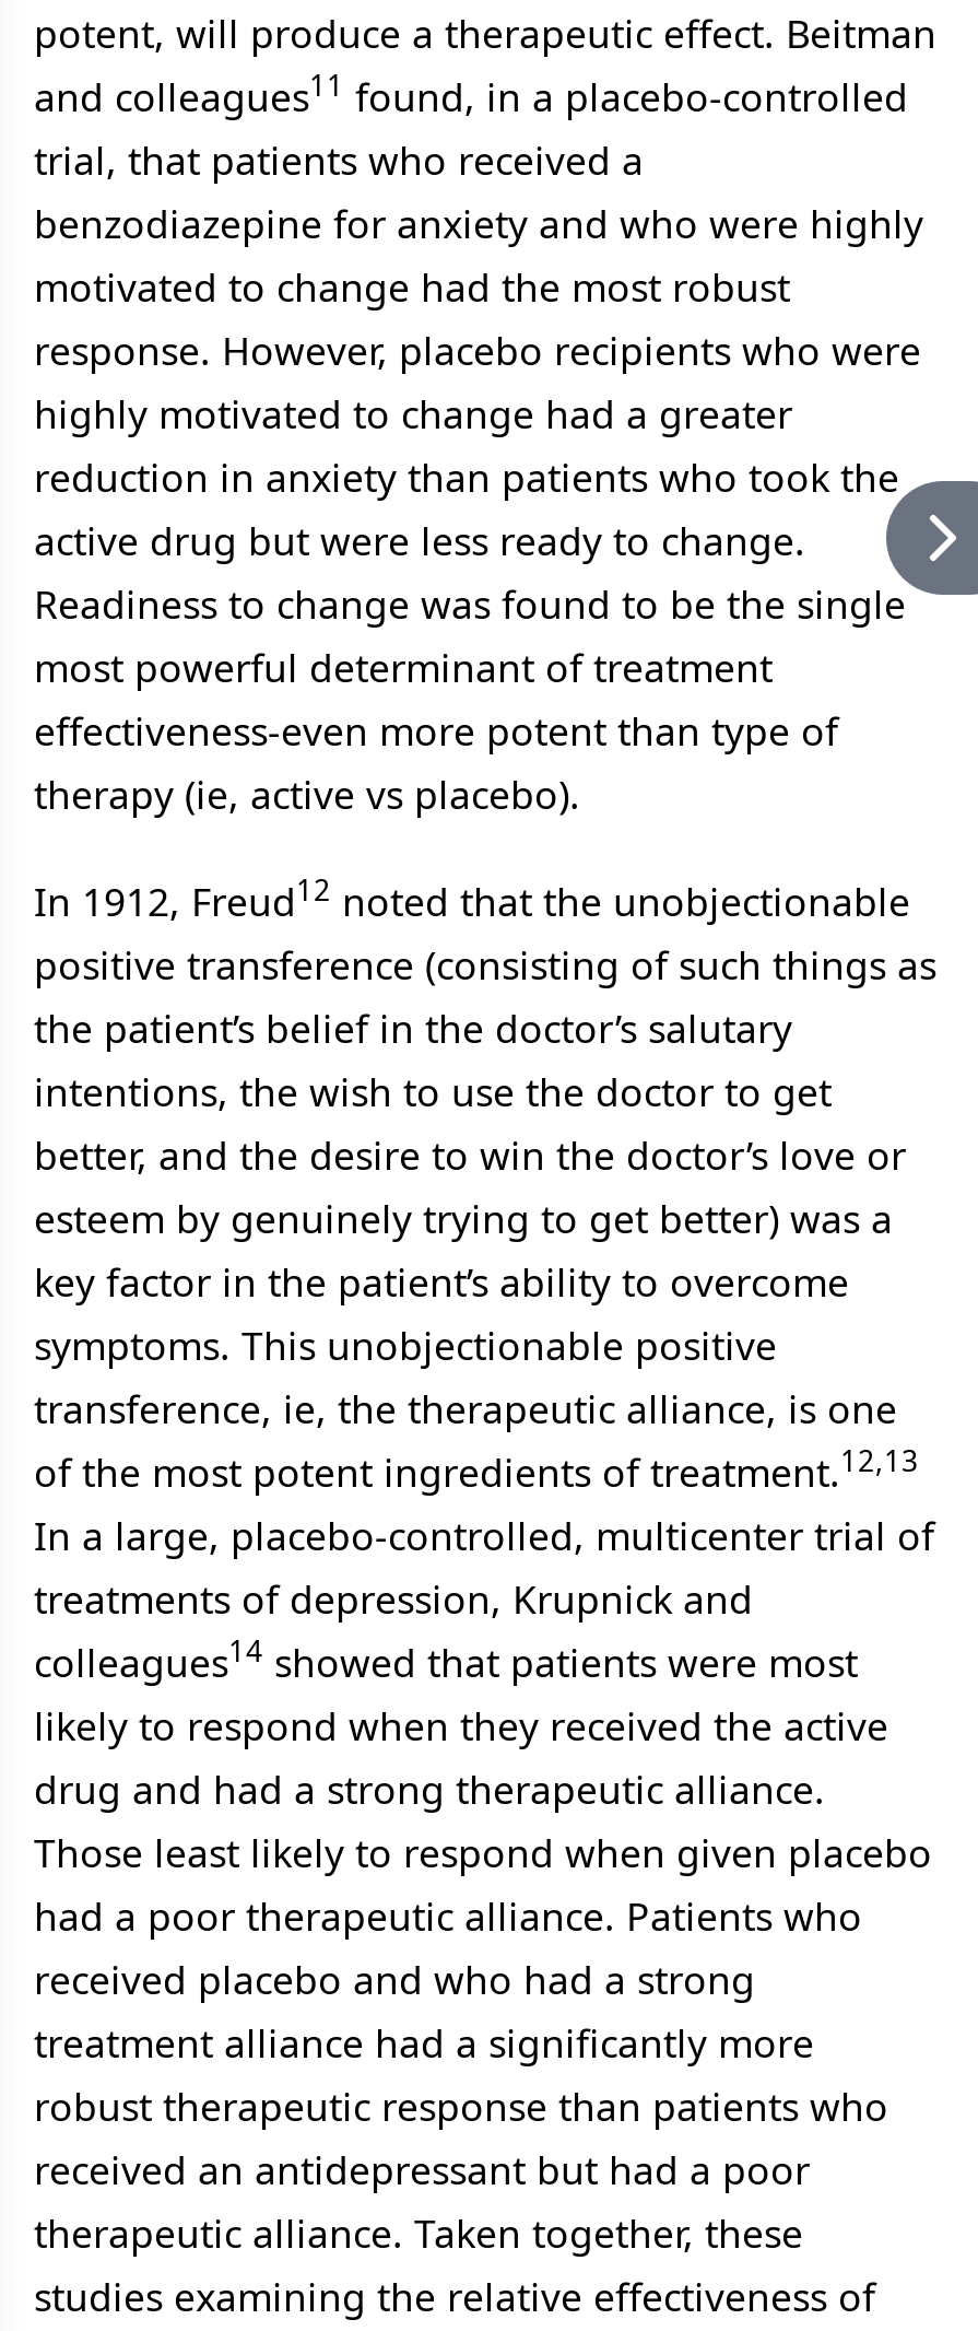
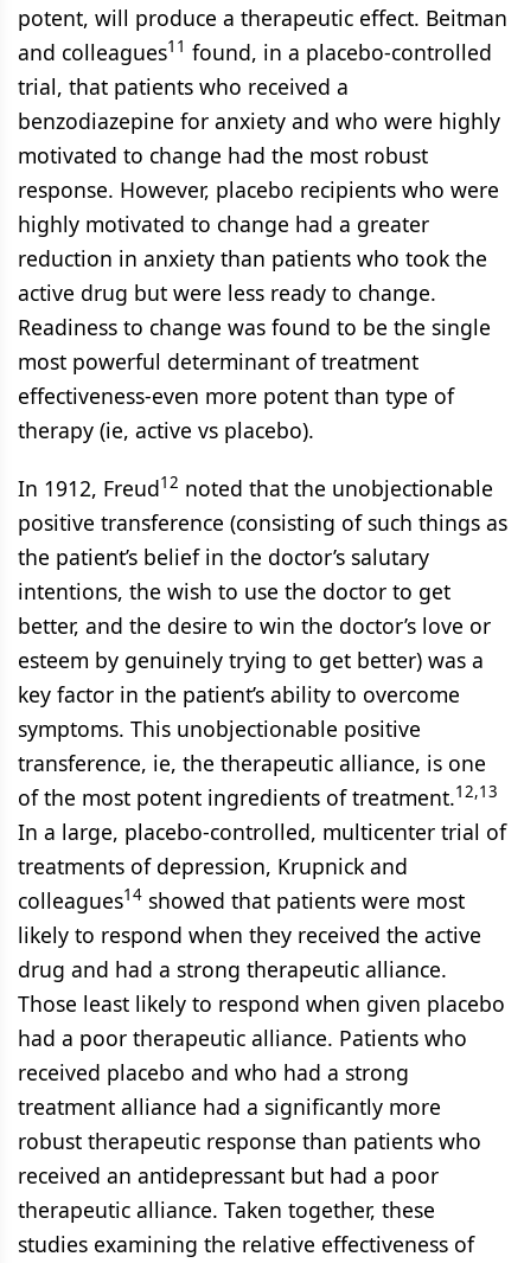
- [image]
